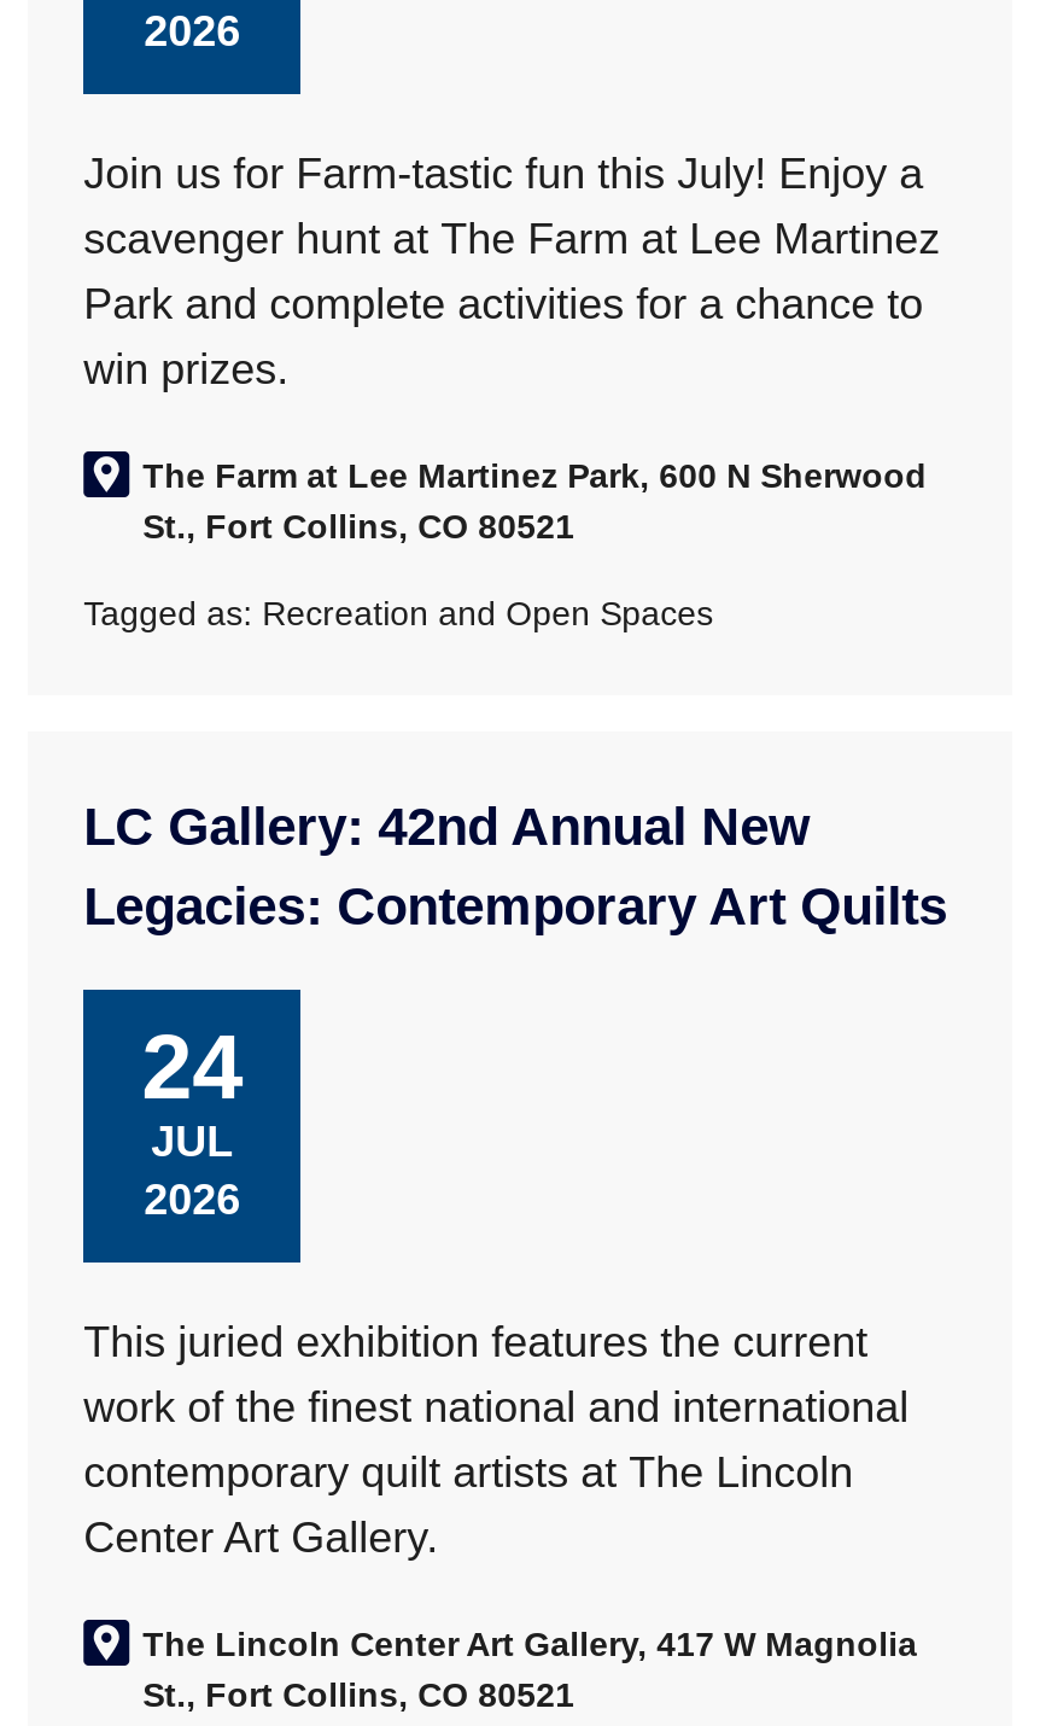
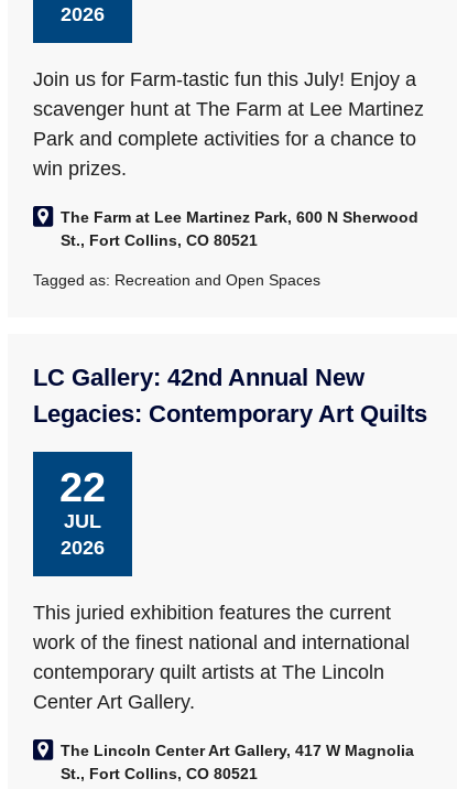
- 24
+ 22
